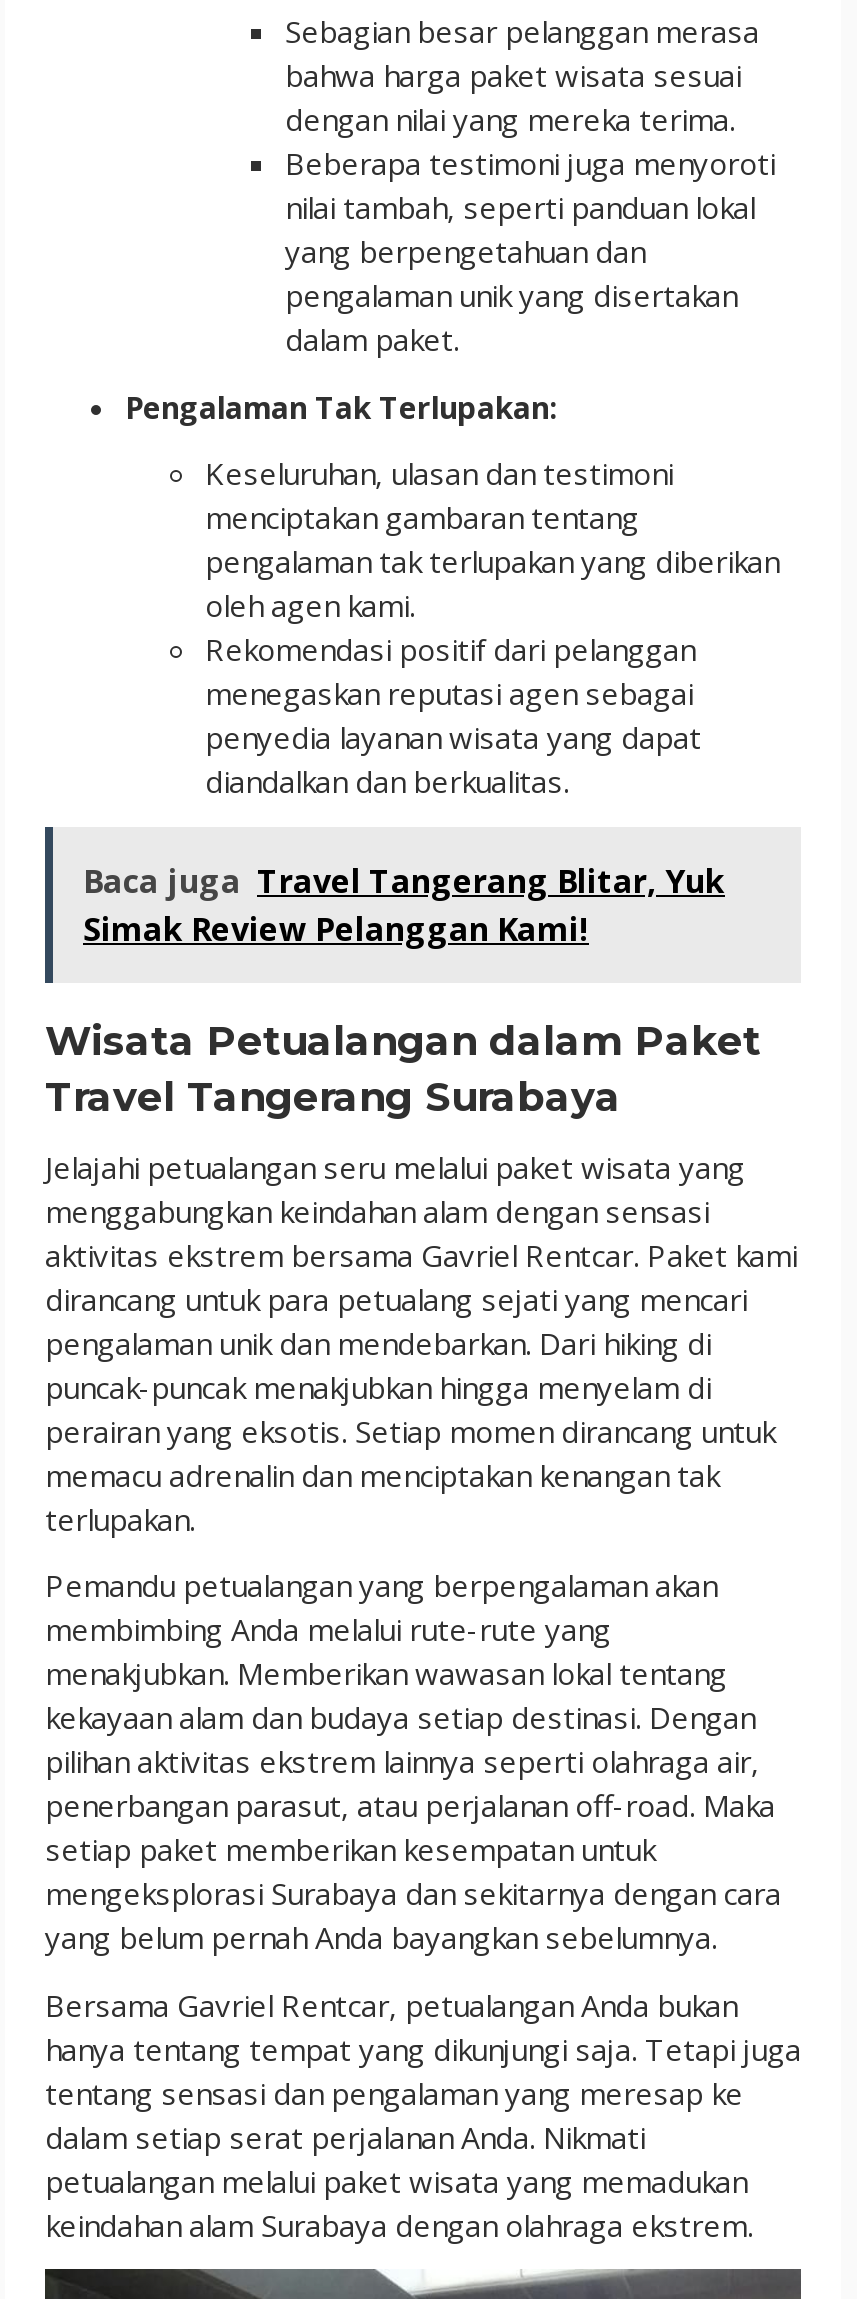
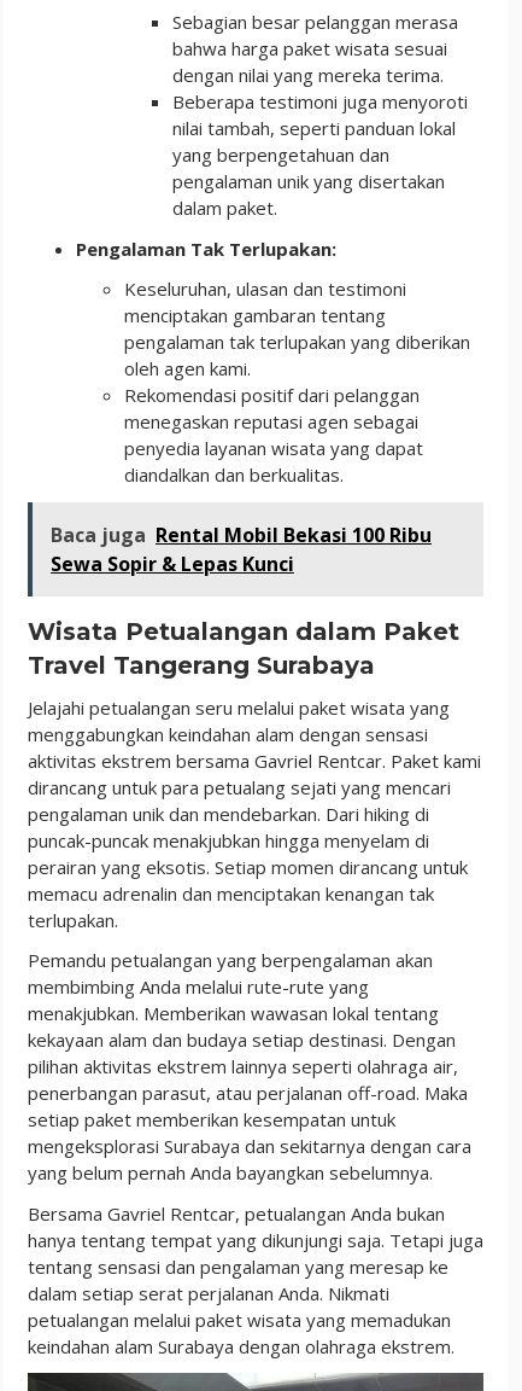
- Baca juga Travel Tangerang Blitar, Yuk
- Simak Review Pelanggan Kami!
+ Baca juga Rental Mobil Bekasi 100 Ribu
+ Sewa Sopir & Lepas Kunci
